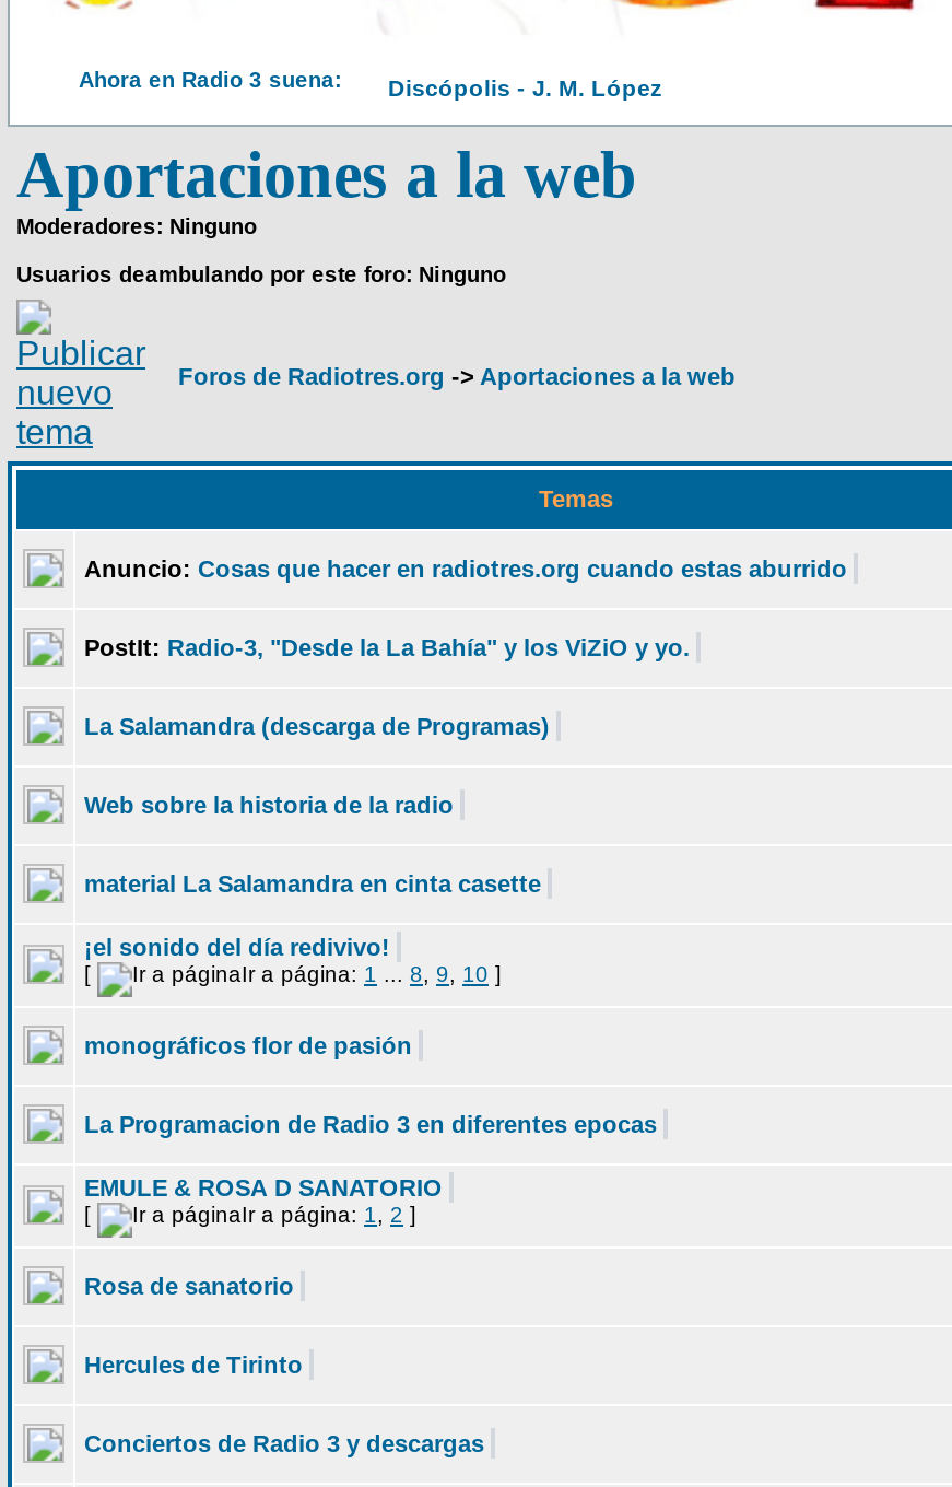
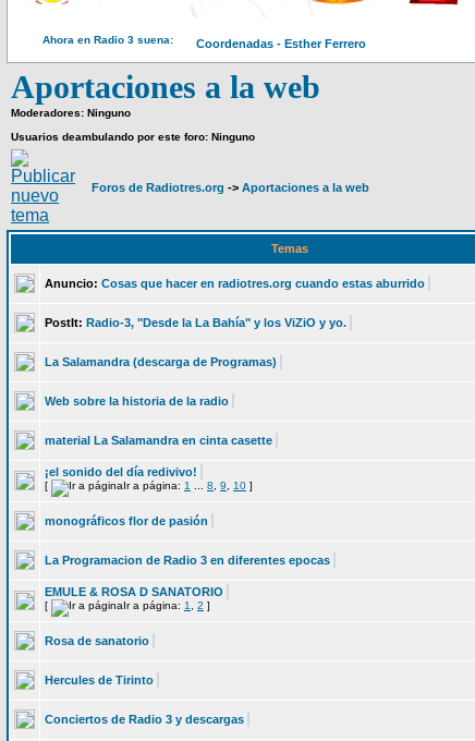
- Discópolis - J. M. López
+ Coordenadas - Esther Ferrero
